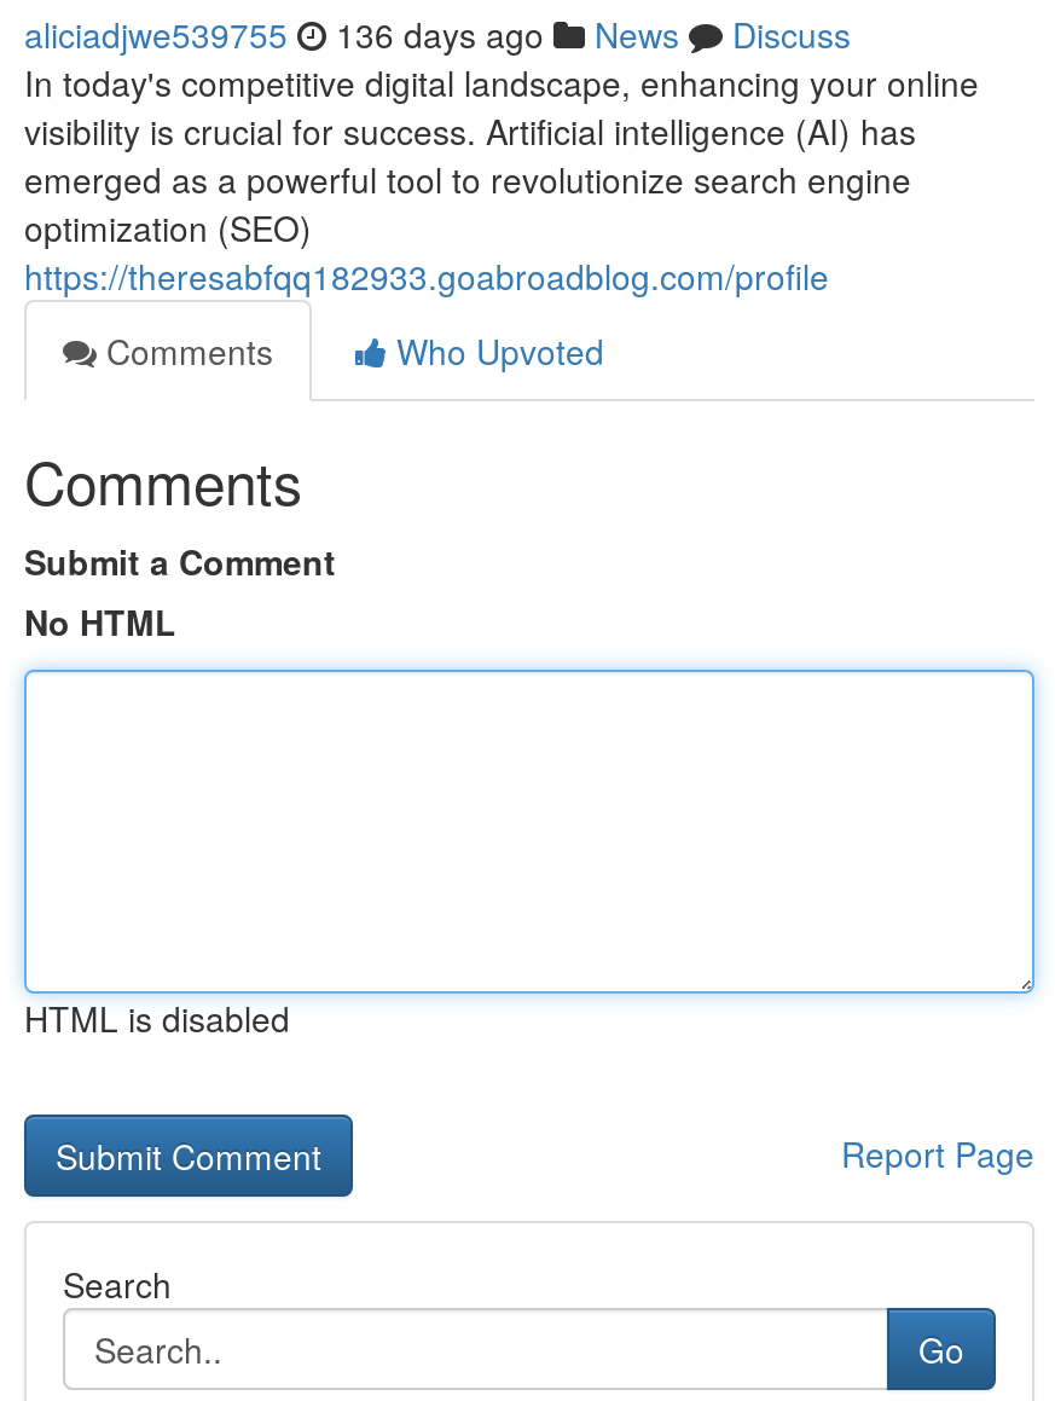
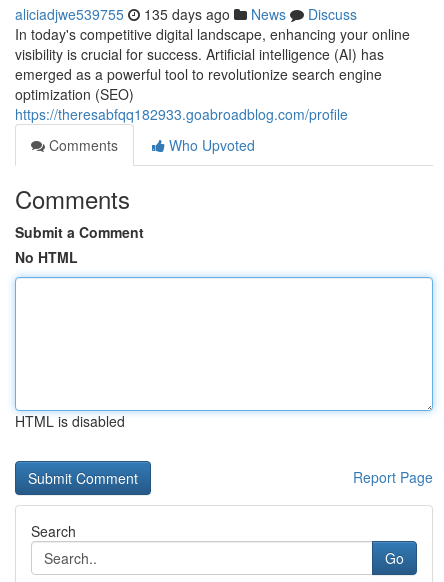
- aliciadjwe539755 136 days ago News Discuss
+ aliciadjwe539755 135 days ago News Discuss
